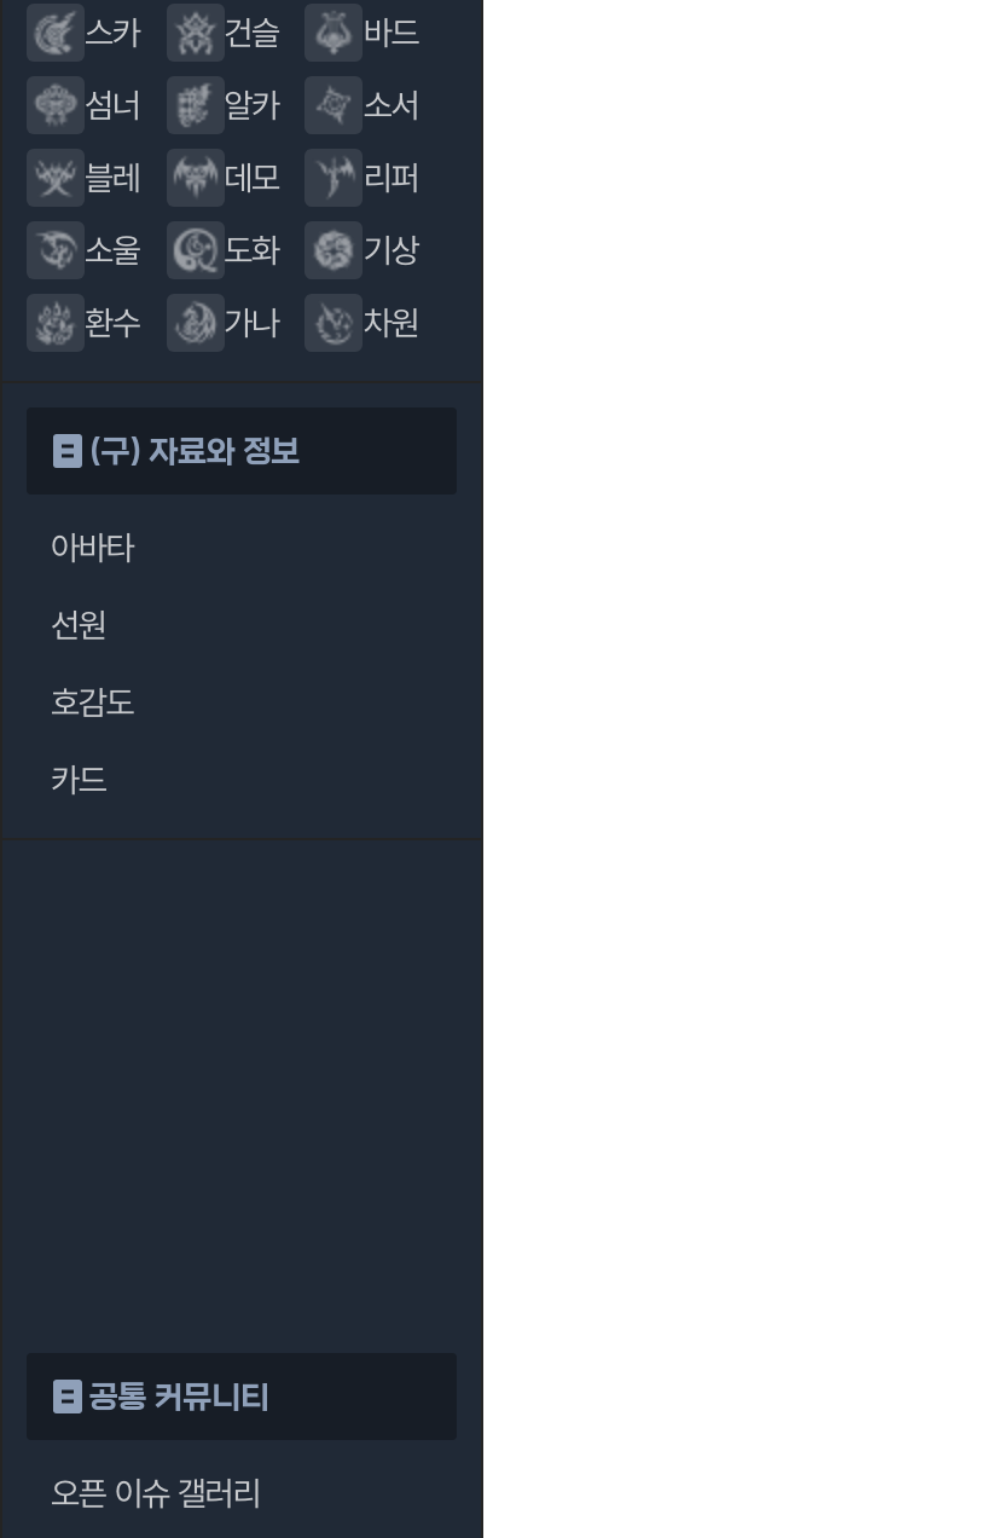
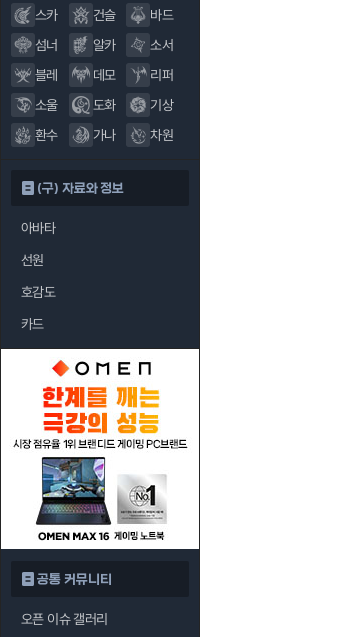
+ [image]
